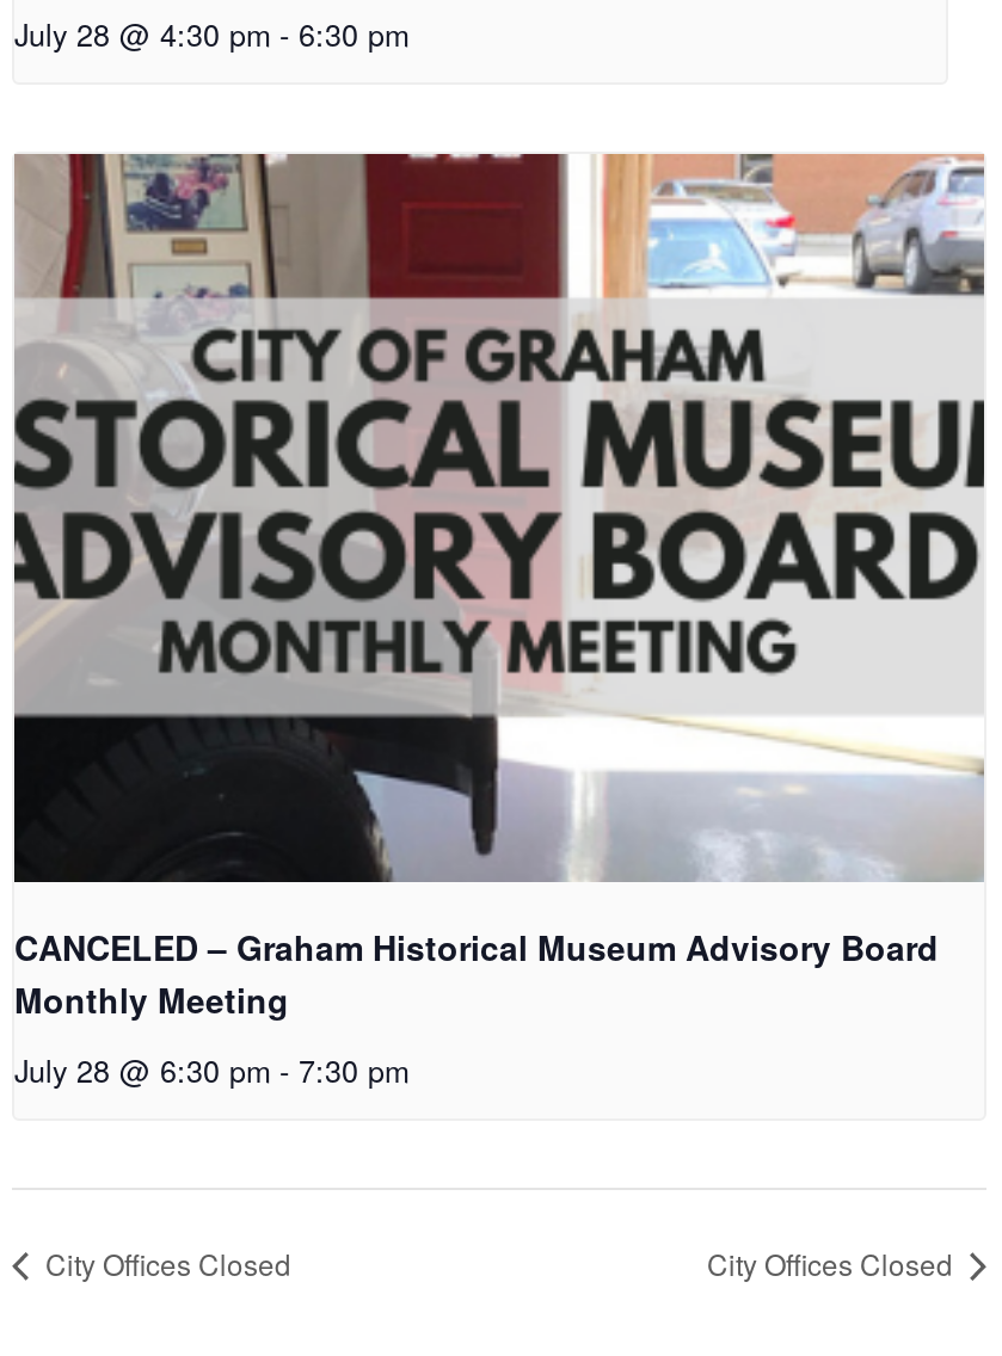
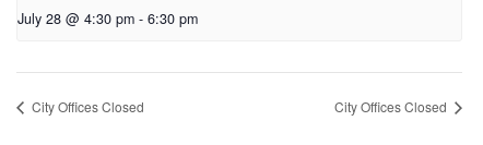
- [image]
- CANCELED – Graham Historical Museum Advisory Board
- Monthly Meeting
- July 28 @ 6:30 pm - 7:30 pm
